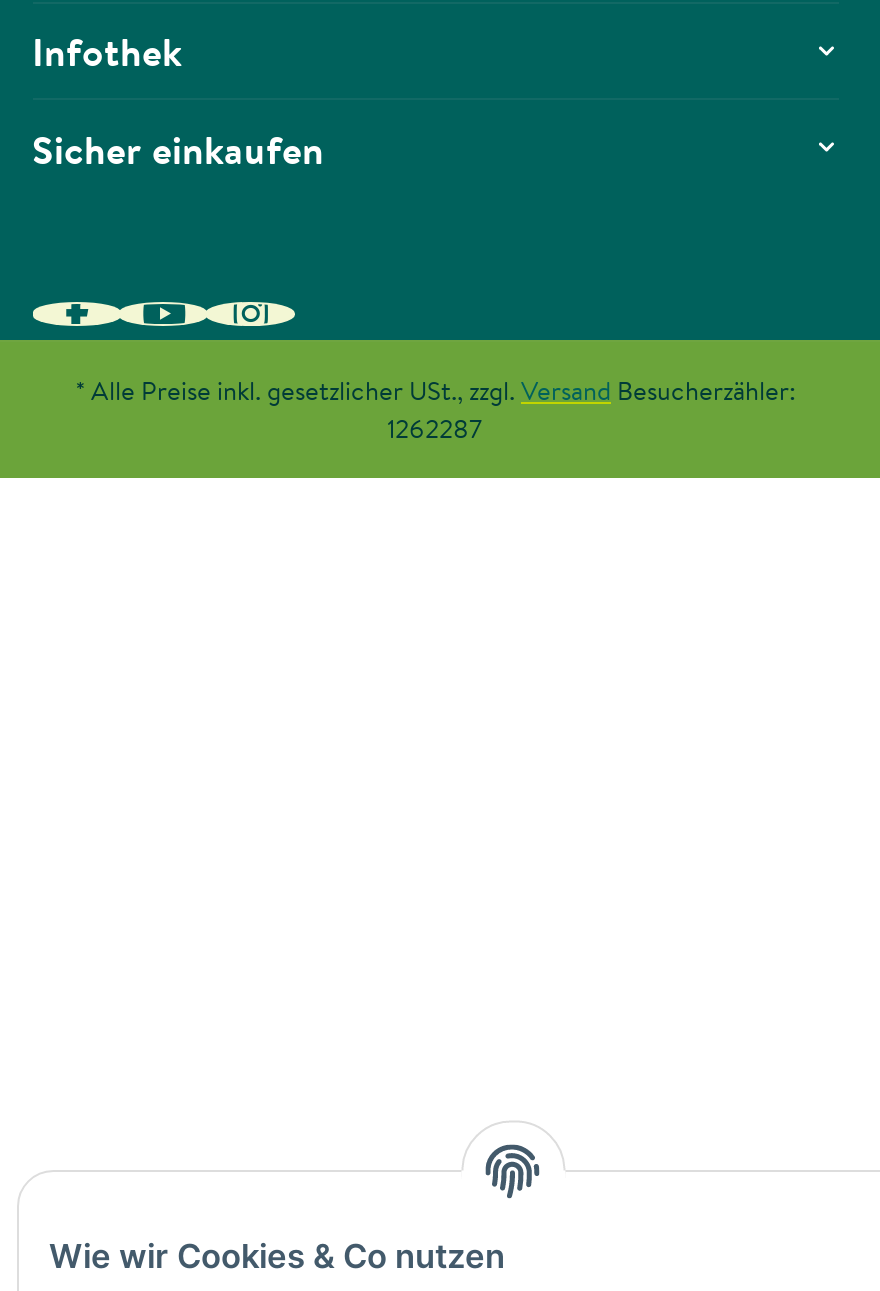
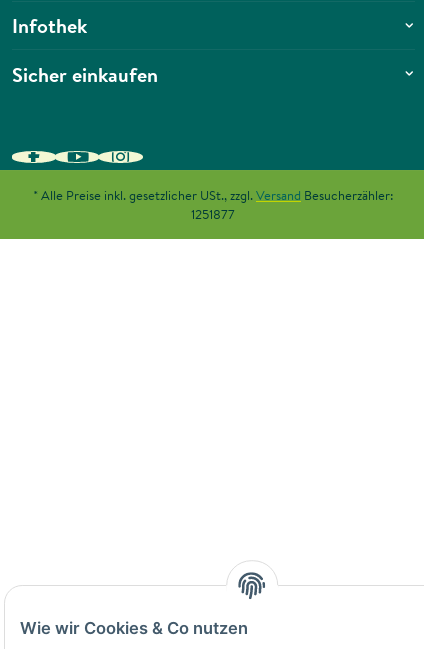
- 1262287
+ 1251877
